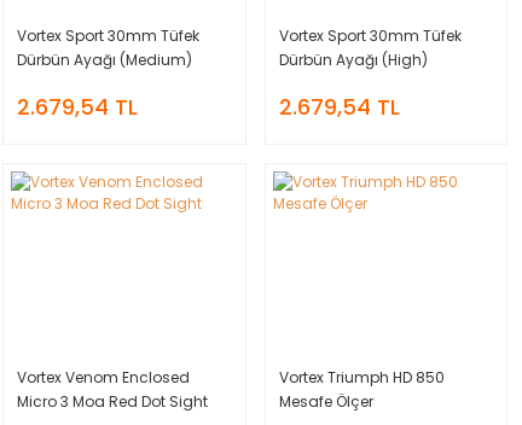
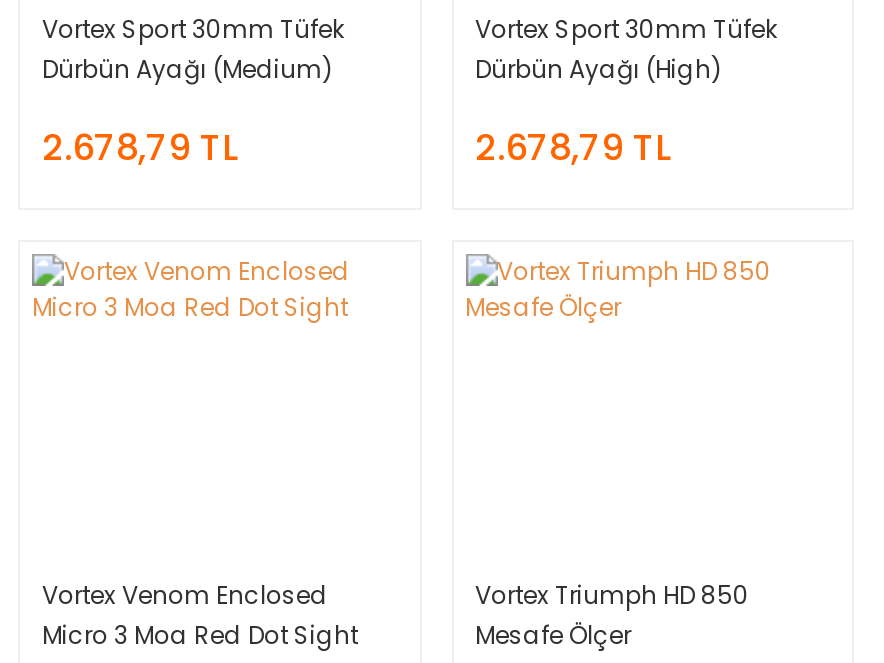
- 2.679,54 TL
+ 2.678,79 TL

- 2.679,54 TL
+ 2.678,79 TL
